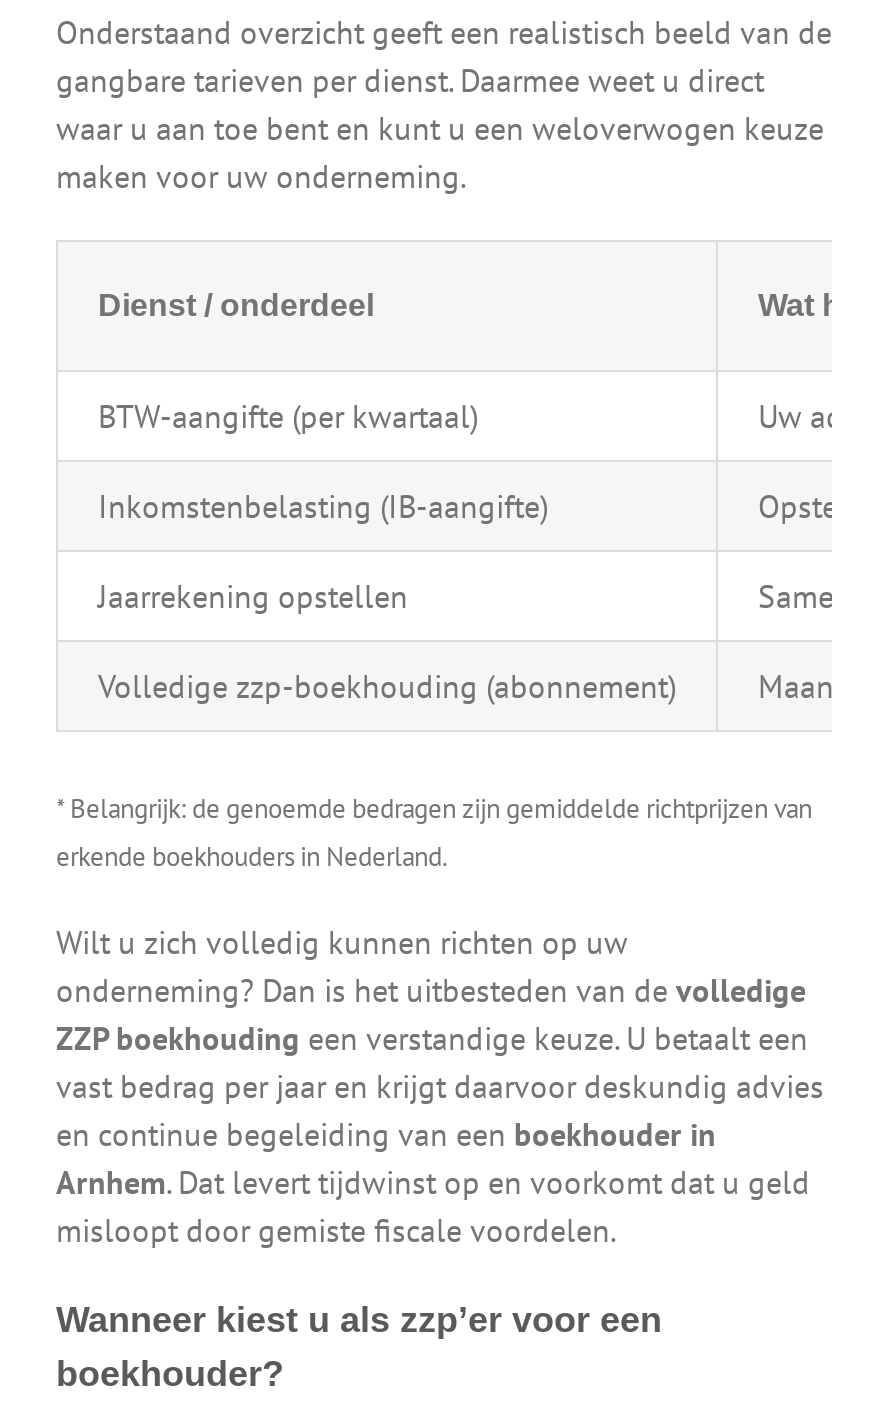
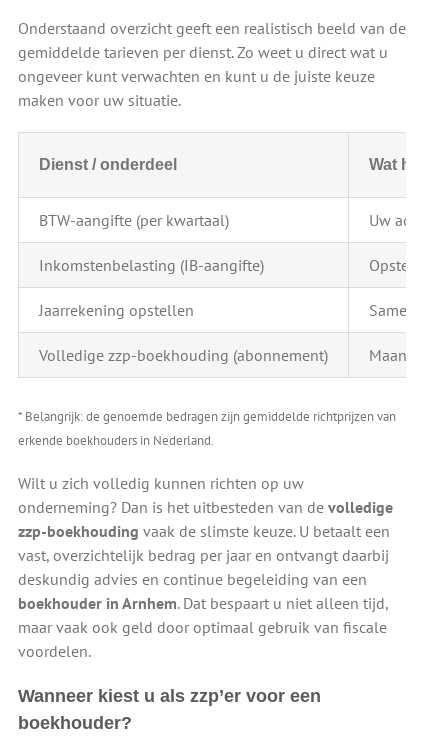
- gangbare tarieven per dienst. Daarmee weet u direct
- waar u aan toe bent en kunt u een weloverwogen keuze
- maken voor uw onderneming.
+ gemiddelde tarieven per dienst. Zo weet u direct wat u
+ ongeveer kunt verwachten en kunt u de juiste keuze
+ maken voor uw situatie.

- ZZP boekhouding een verstandige keuze. U betaalt een
- vast bedrag per jaar en krijgt daarvoor deskundig advies
- en continue begeleiding van een boekhouder in
- Arnhem. Dat levert tijdwinst op en voorkomt dat u geld
- misloopt door gemiste fiscale voordelen.
+ zzp-boekhouding vaak de slimste keuze. U betaalt een
+ vast, overzichtelijk bedrag per jaar en ontvangt daarbij
+ deskundig advies en continue begeleiding van een
+ boekhouder in Arnhem. Dat bespaart u niet alleen tijd,
+ maar vaak ook geld door optimaal gebruik van fiscale
+ voordelen.
